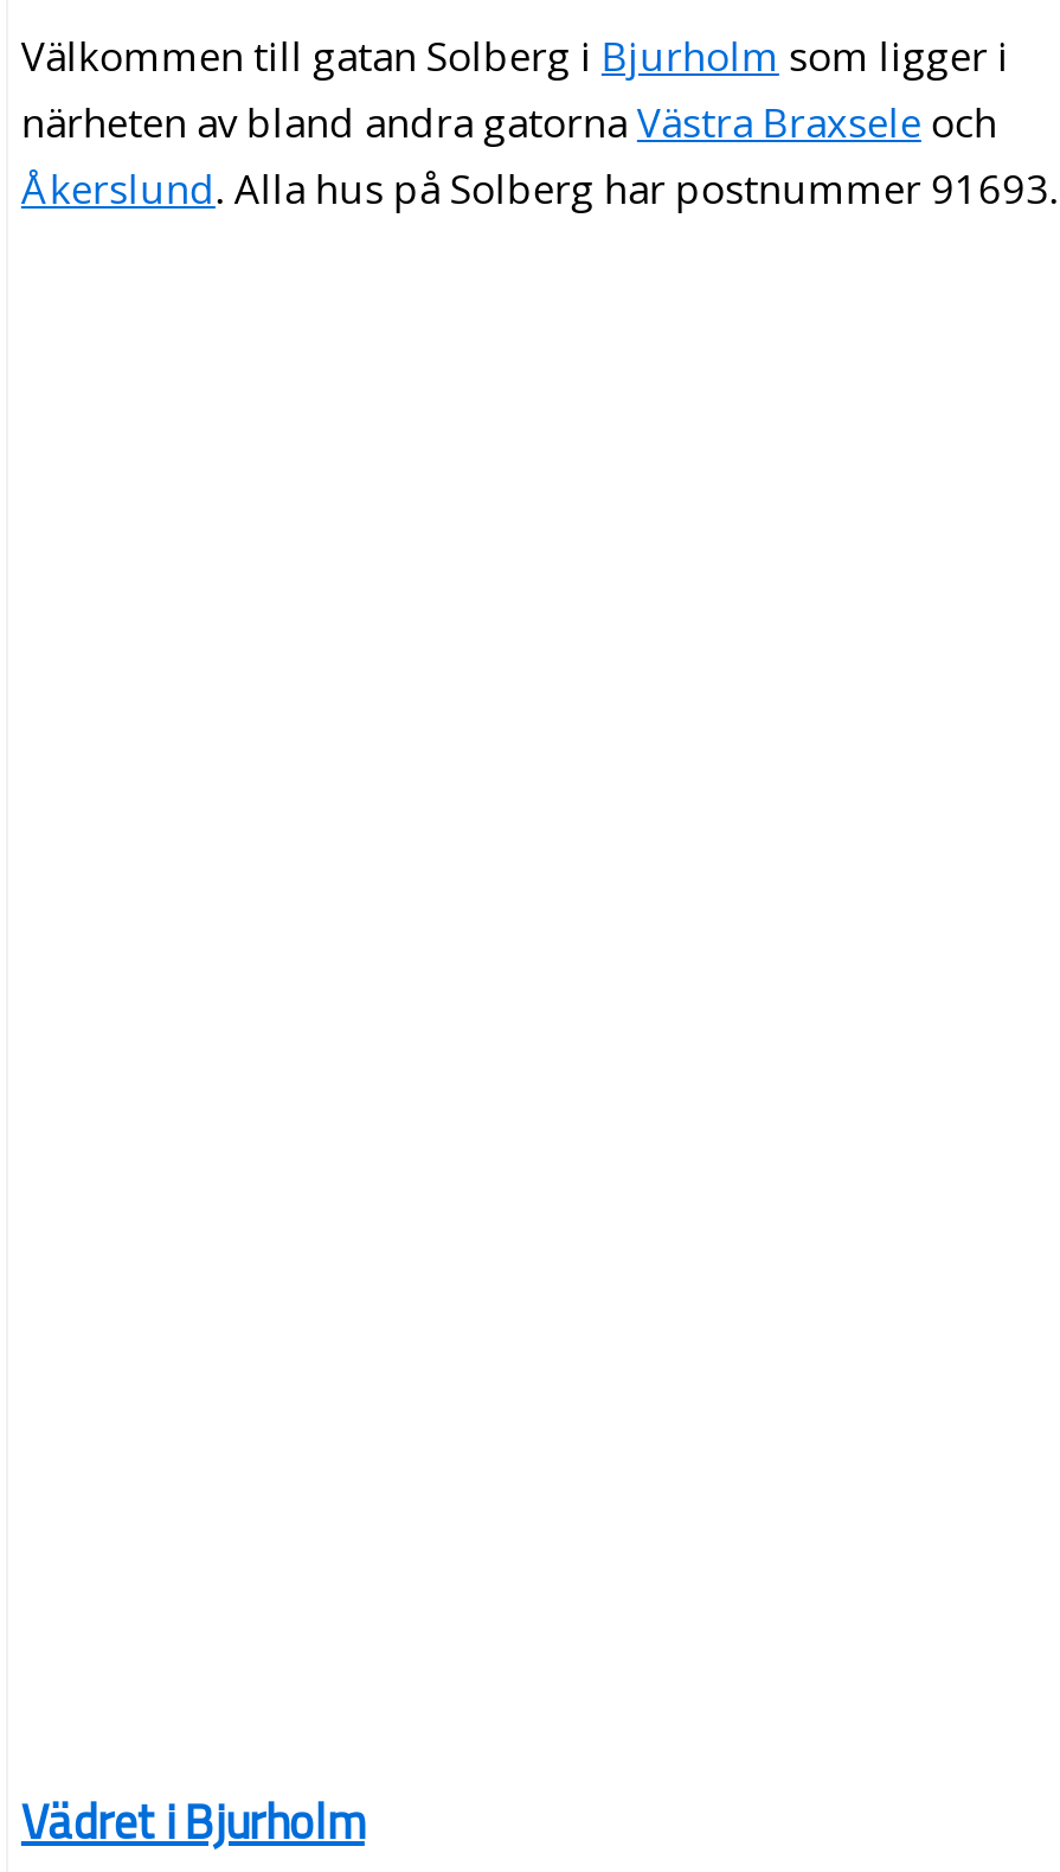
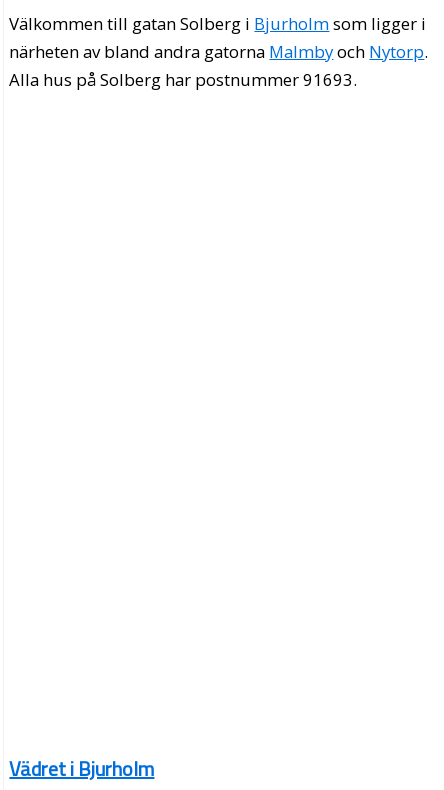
- närheten av bland andra gatorna Västra Braxsele och
- Åkerslund. Alla hus på Solberg har postnummer 91693.
+ närheten av bland andra gatorna Malmby och Nytorp.
+ Alla hus på Solberg har postnummer 91693.
